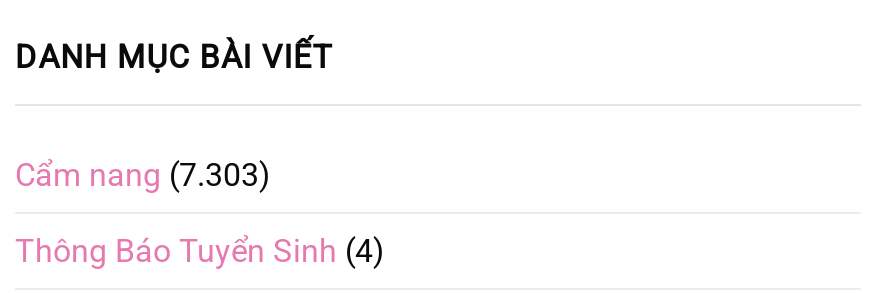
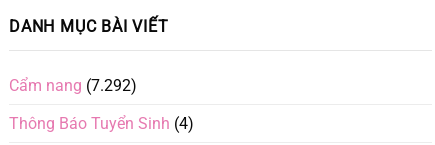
- Cẩm nang (7.303)
+ Cẩm nang (7.292)
